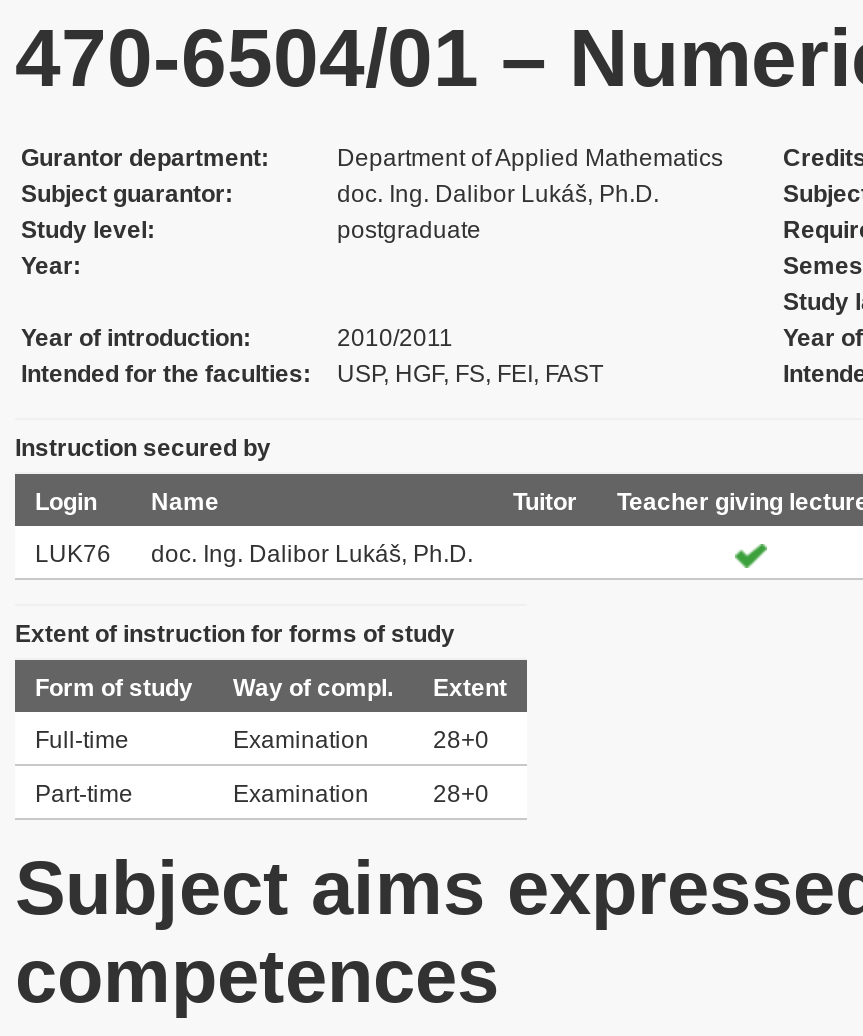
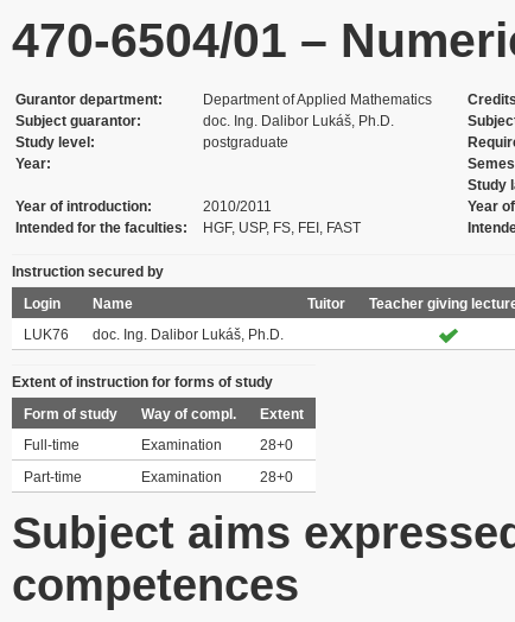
- USP, HGF, FS, FEI, FAST
+ HGF, USP, FS, FEI, FAST
